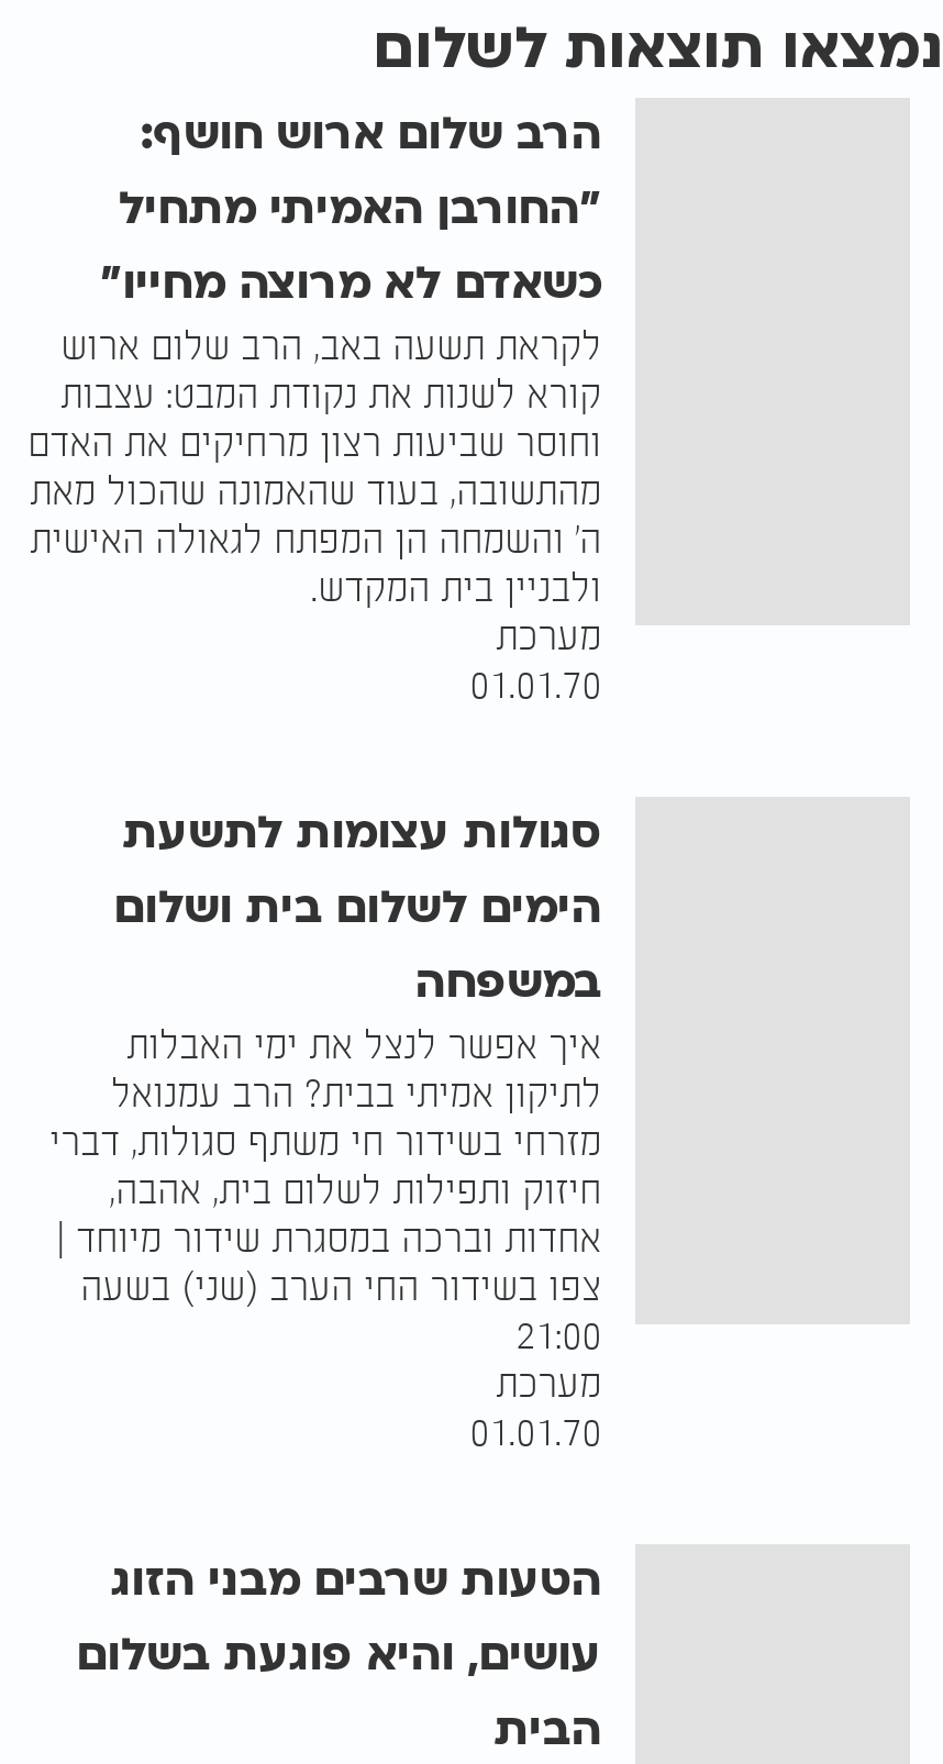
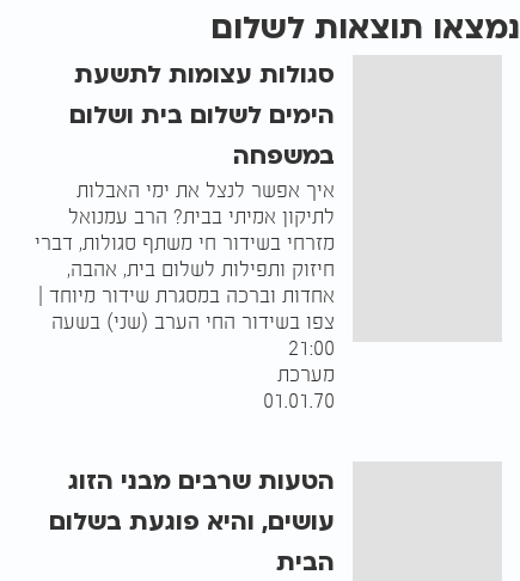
- הרב שלום ארוש חושף:
- "החורבן האמיתי מתחיל
- כשאדם לא מרוצה מחייו"
- לקראת תשעה באב, הרב שלום ארוש
- קורא לשנות את נקודת המבט: עצבות
- וחוסר שביעות רצון מרחיקים את האדם
- מהתשובה, בעוד שהאמונה שהכול מאת
- ה' והשמחה הן המפתח לגאולה האישית
- ולבניין בית המקדש.
- מערכת
- 01.01.70
